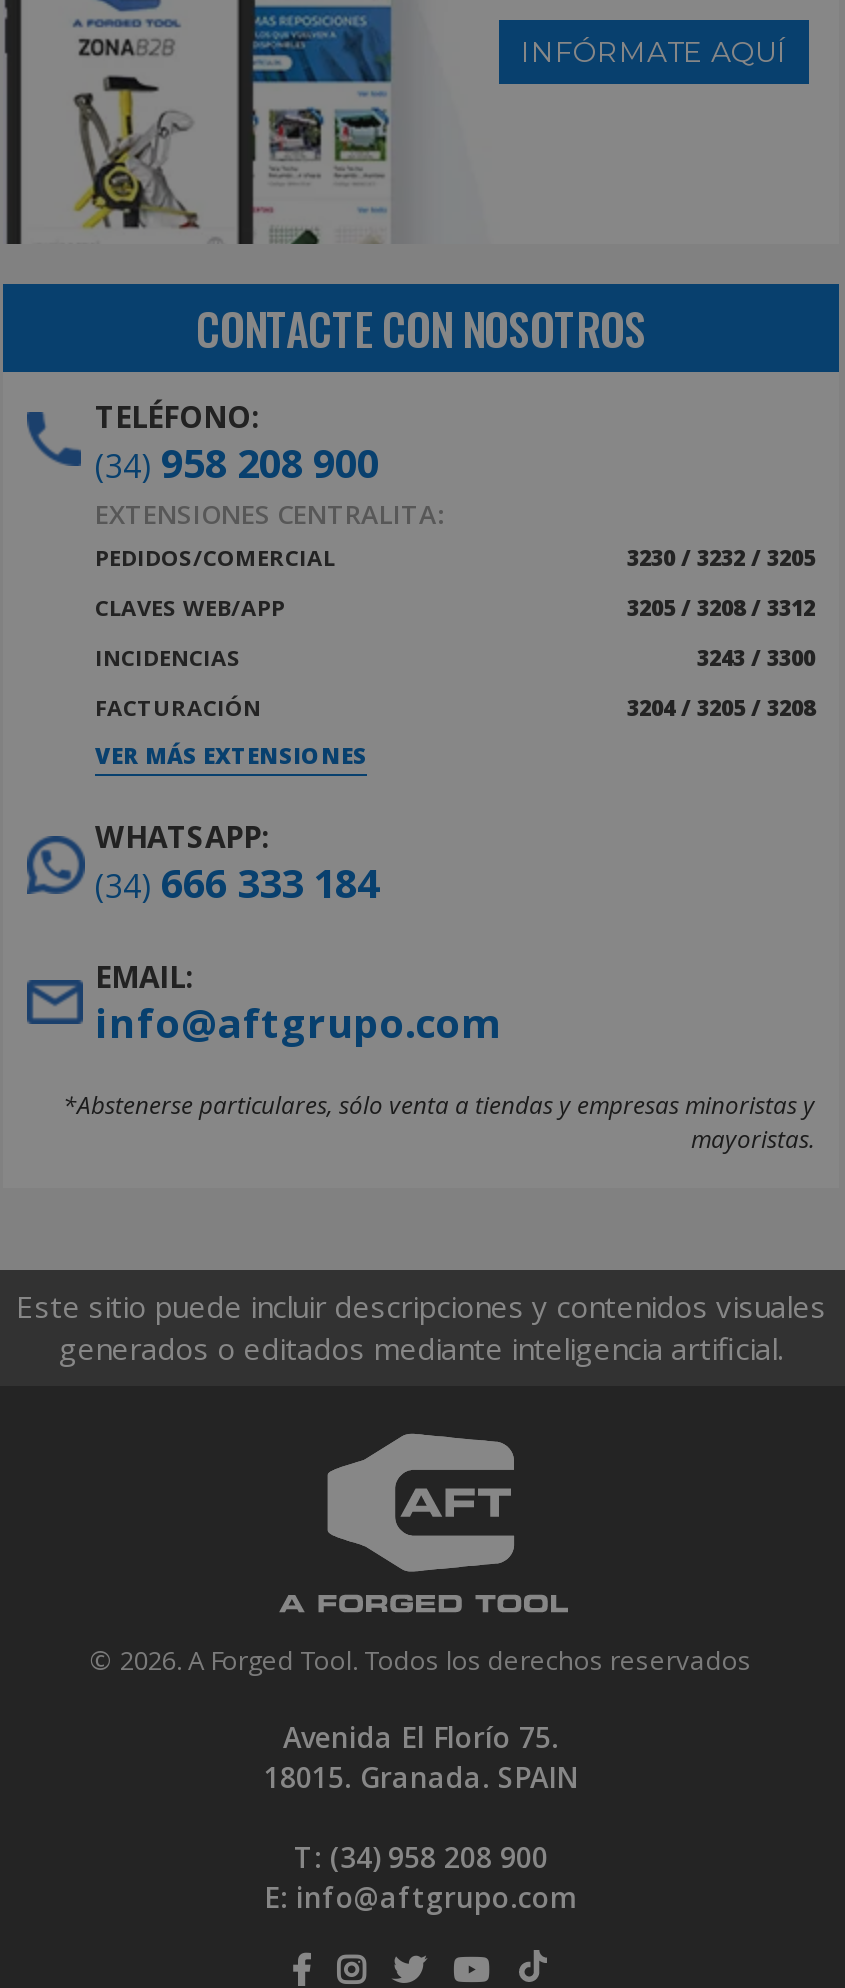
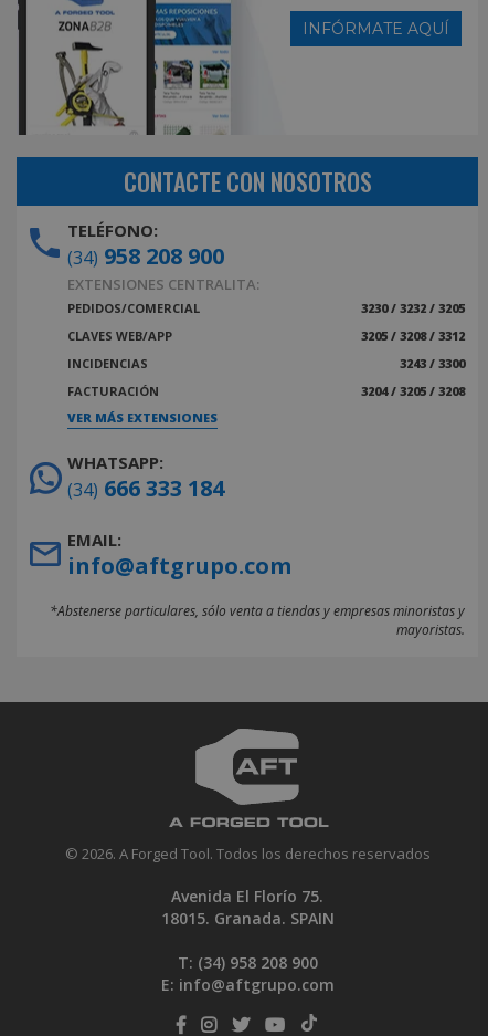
- Este sitio puede incluir descripciones y contenidos visuales
- generados o editados mediante inteligencia artificial.
